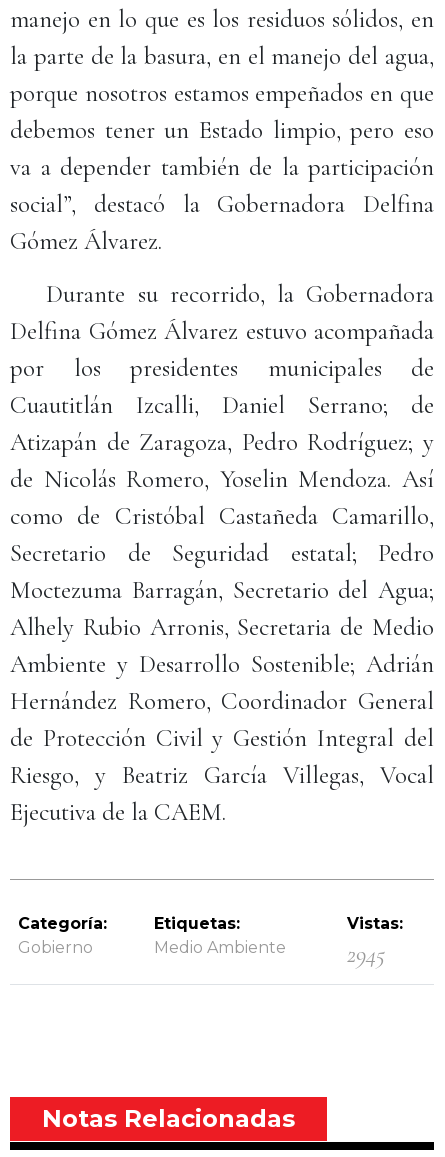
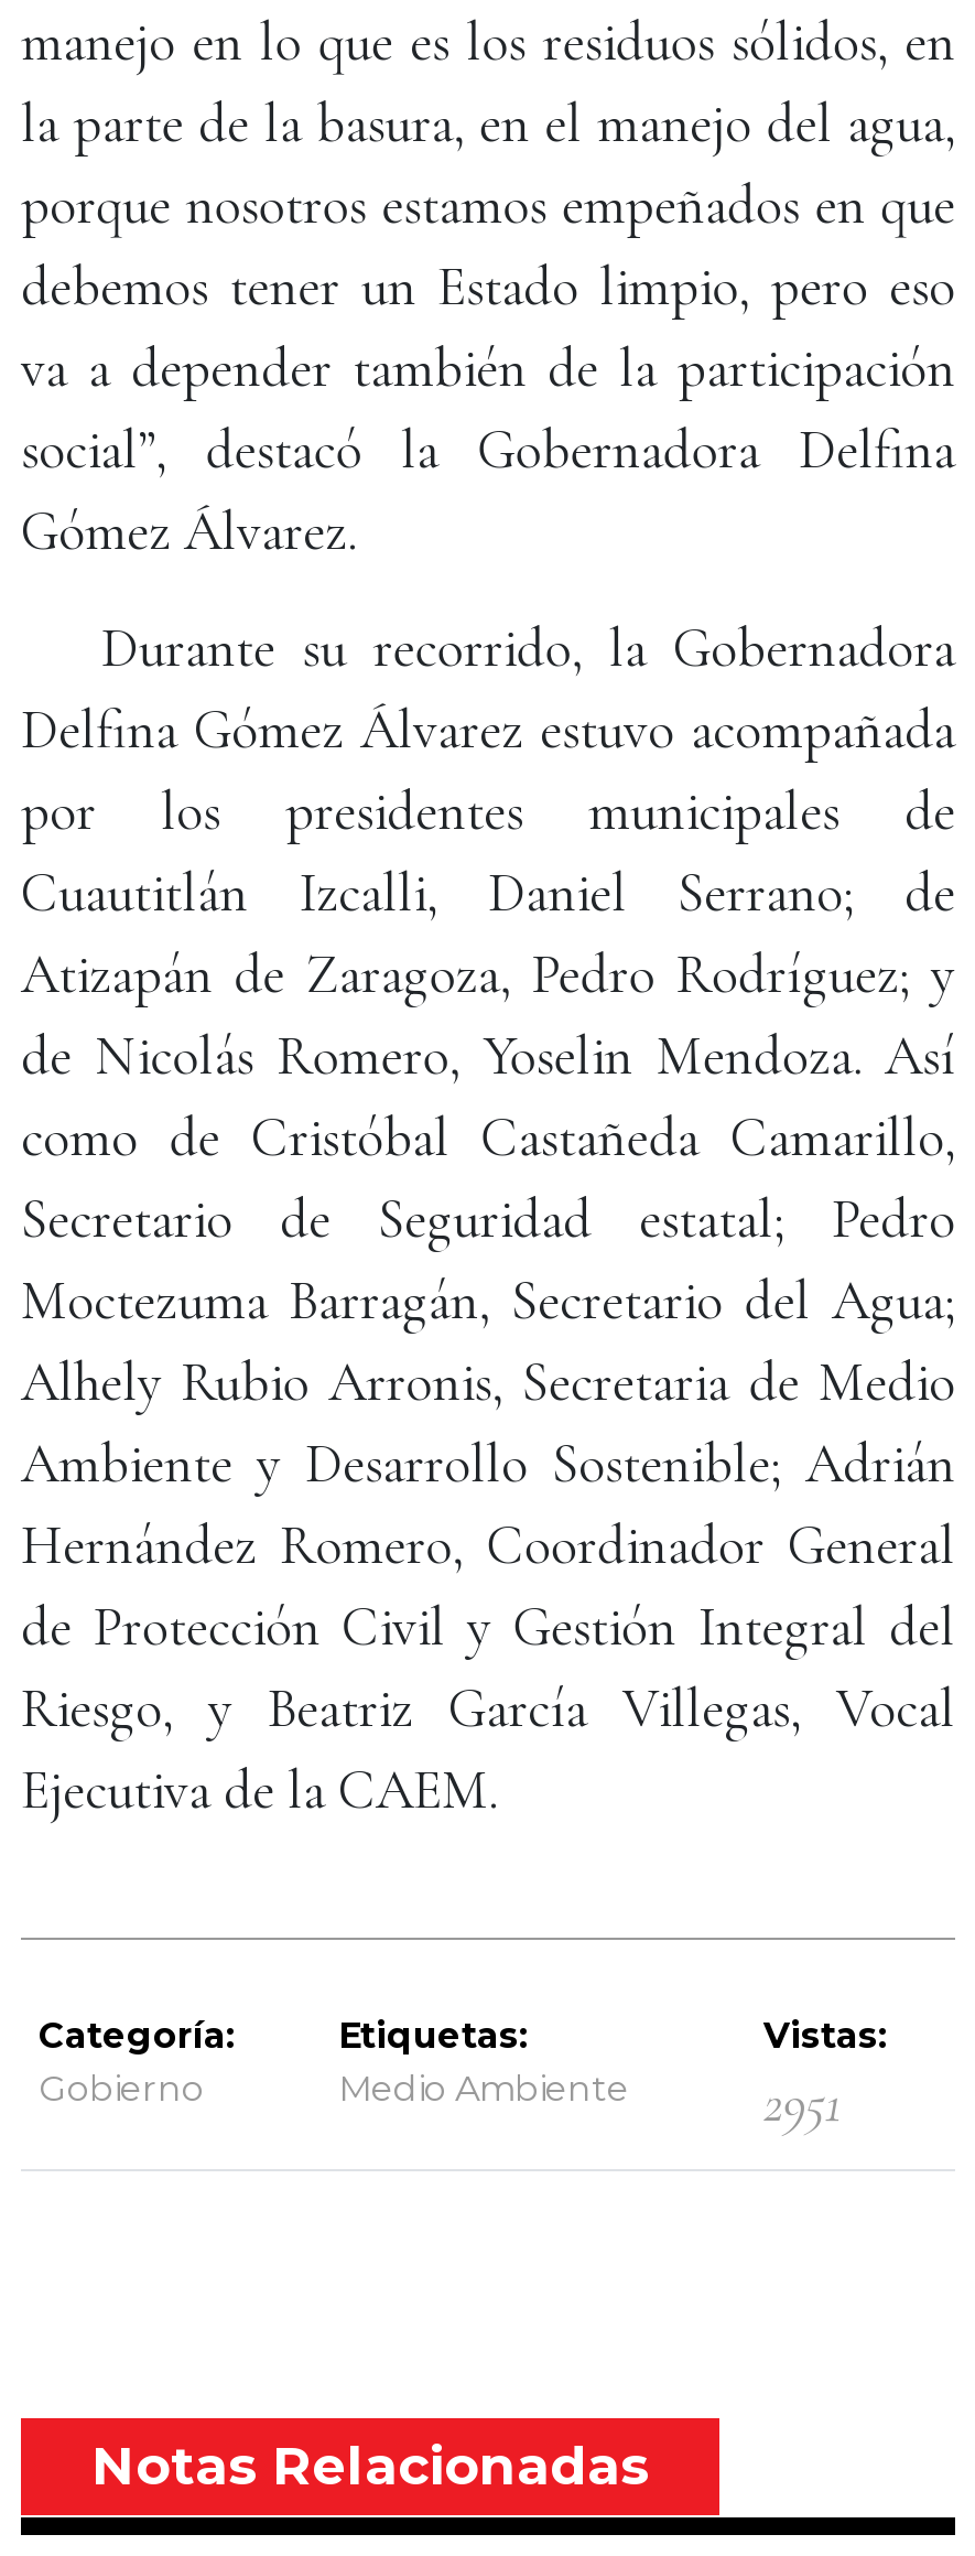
- 2945
+ 2951
